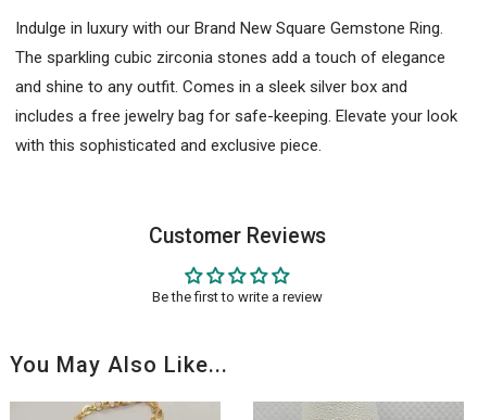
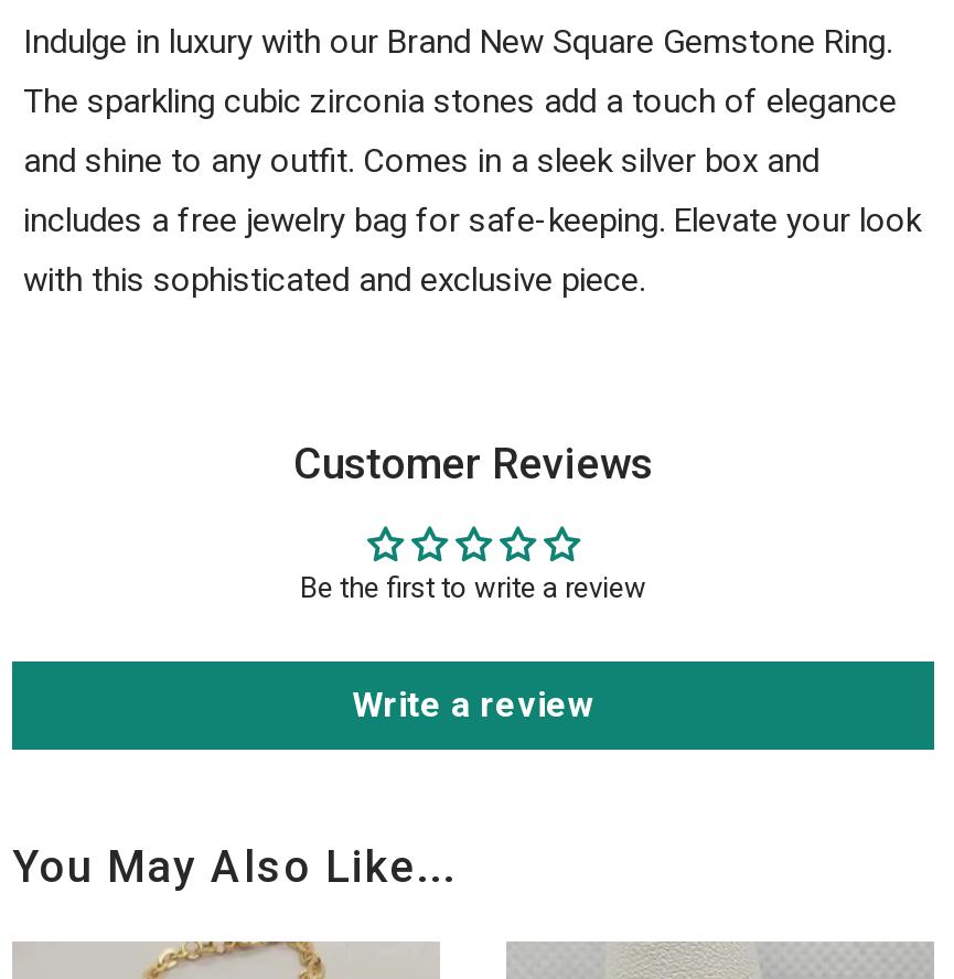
+ Write a review
